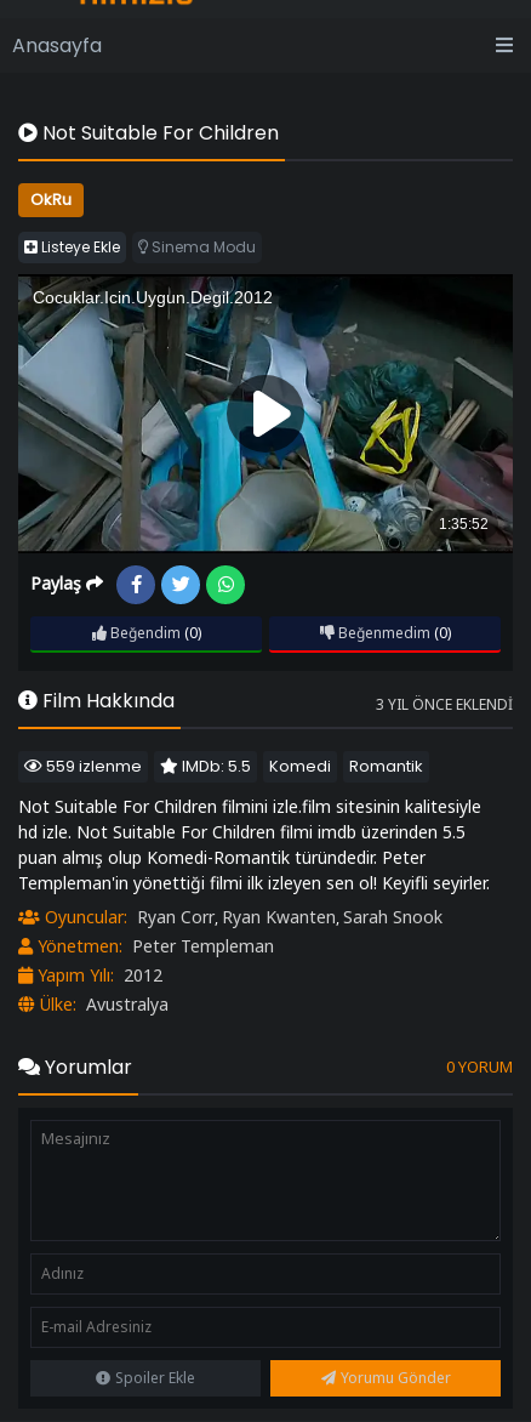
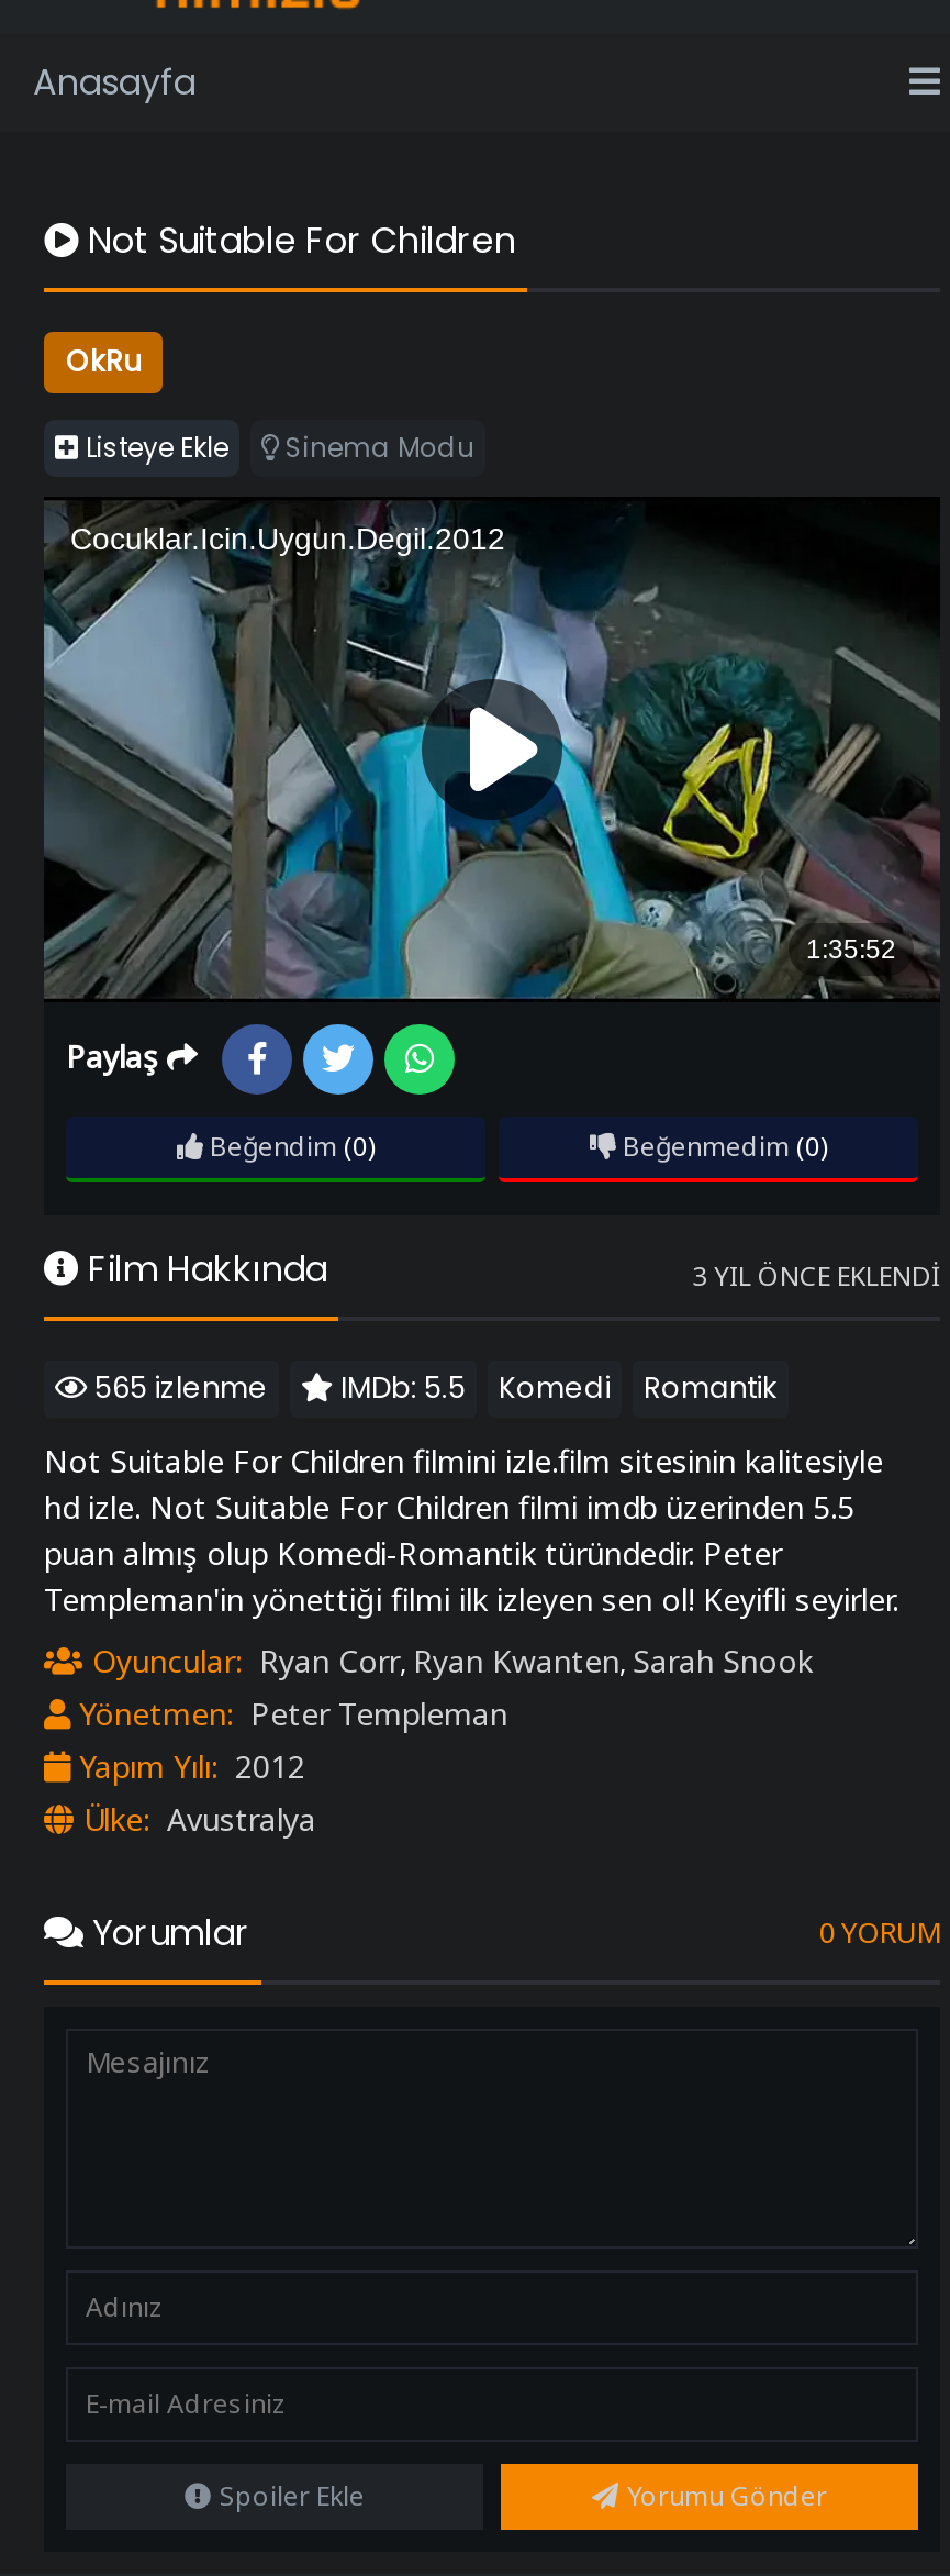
- 559 izlenme IMDb: 5.5 Komedi Romantik
+ 565 izlenme IMDb: 5.5 Komedi Romantik
